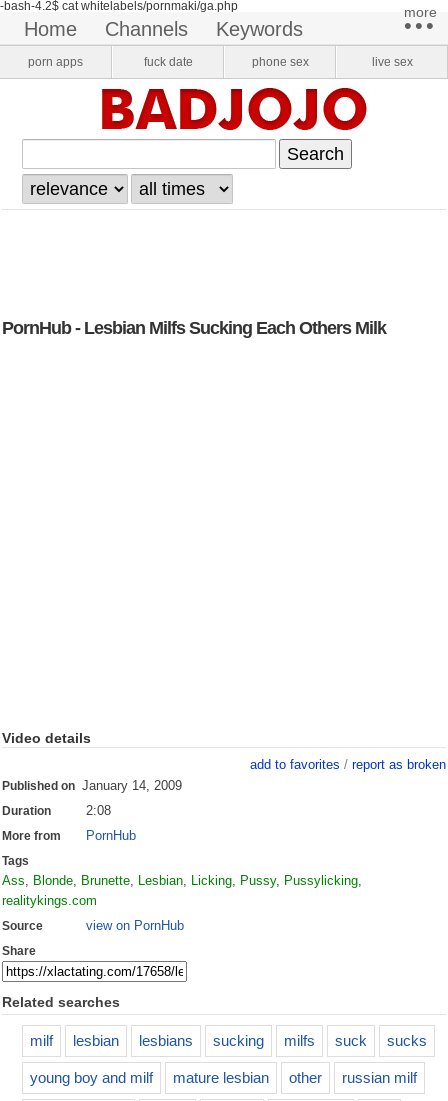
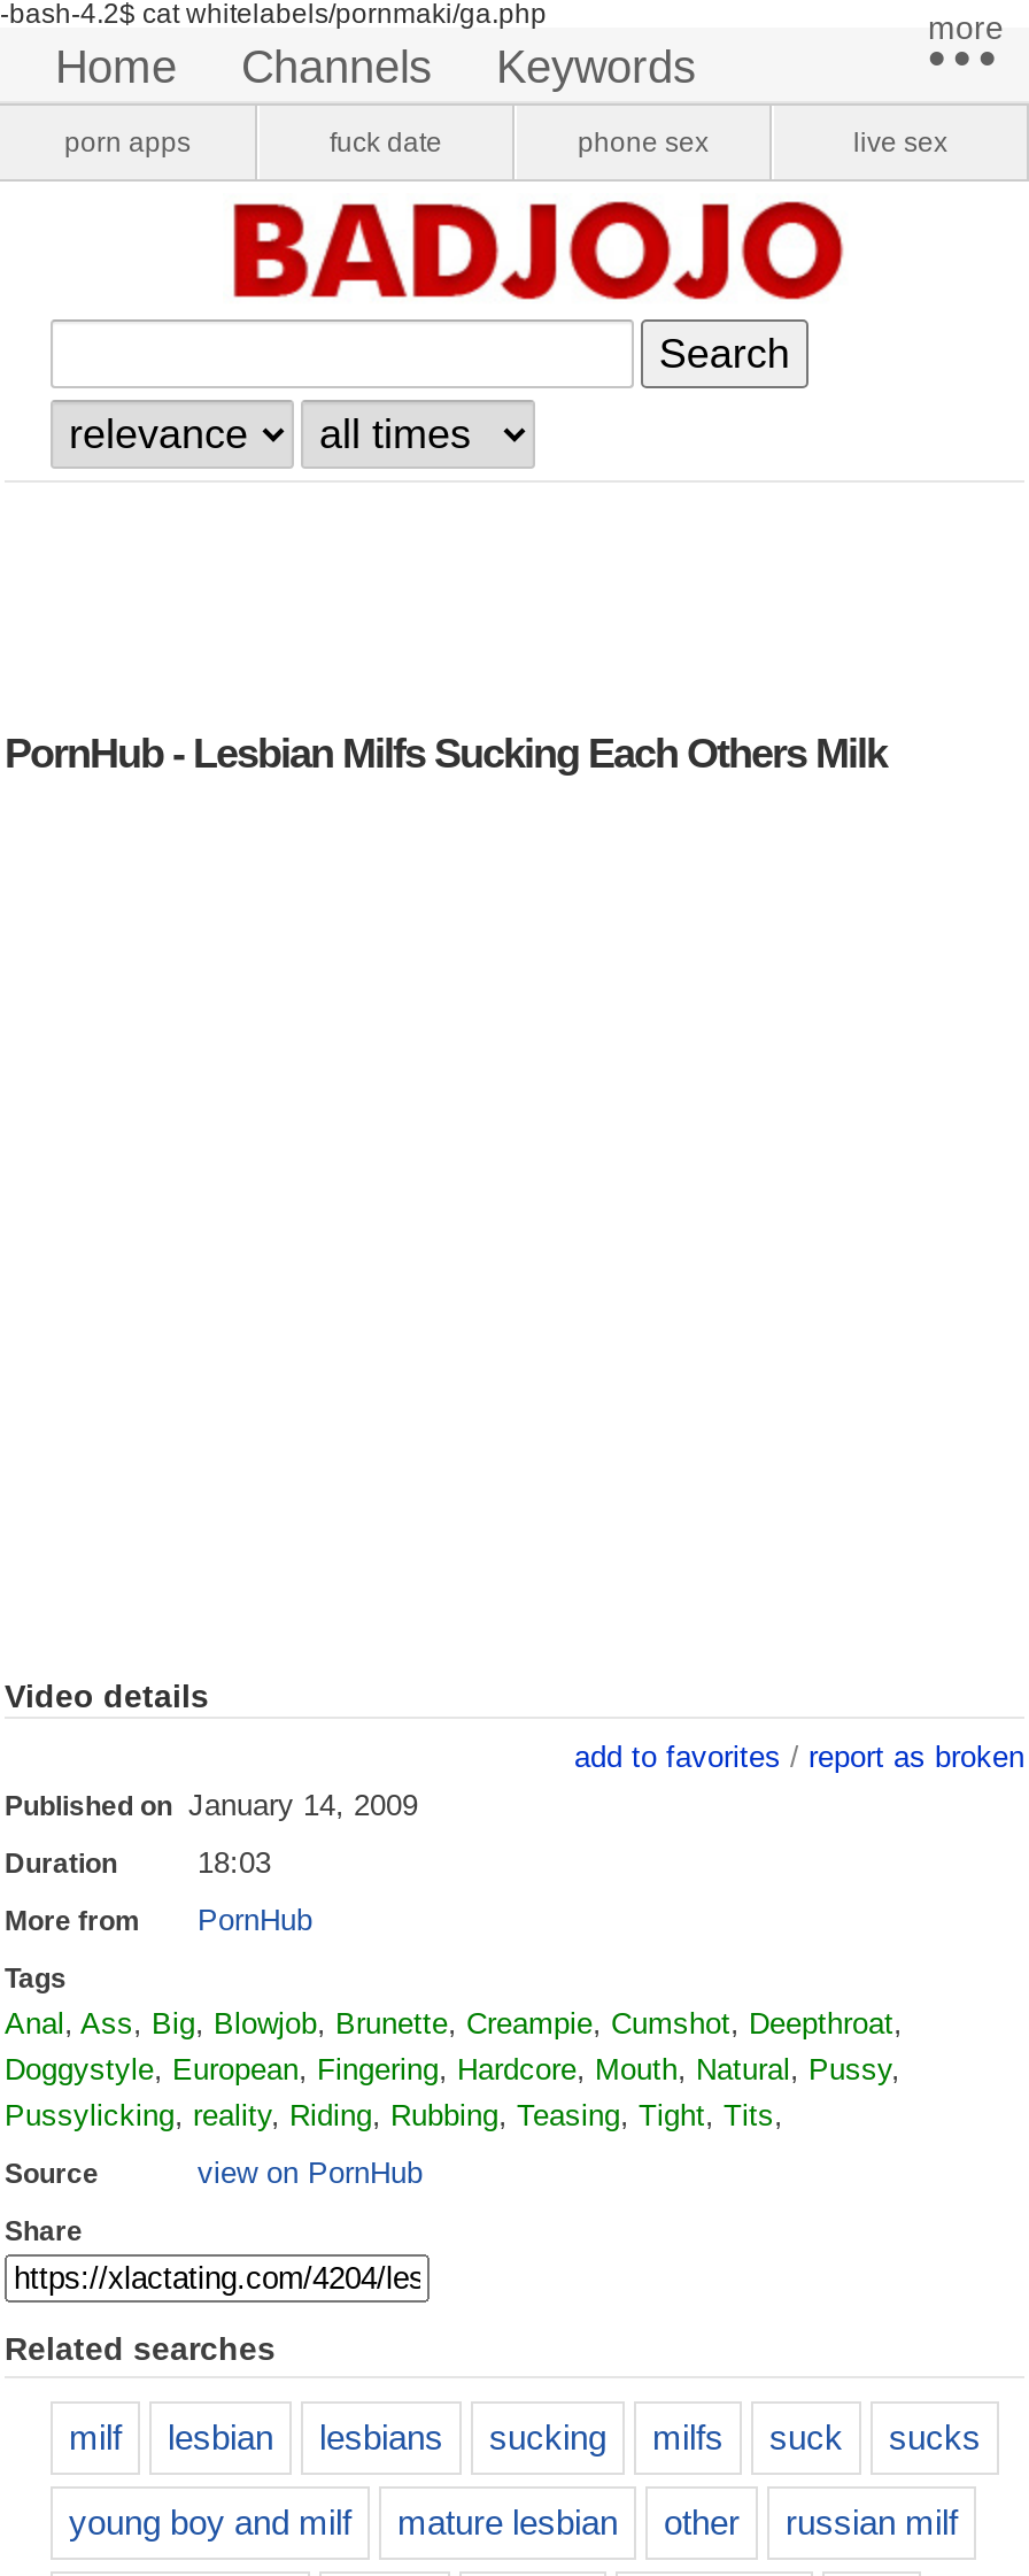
- 2:08
+ 18:03

- Ass, Blonde, Brunette, Lesbian, Licking, Pussy, Pussylicking,
- realitykings.com
+ Anal, Ass, Big, Blowjob, Brunette, Creampie, Cumshot, Deepthroat,
+ Doggystyle, European, Fingering, Hardcore, Mouth, Natural, Pussy,
+ Pussylicking, reality, Riding, Rubbing, Teasing, Tight, Tits,
